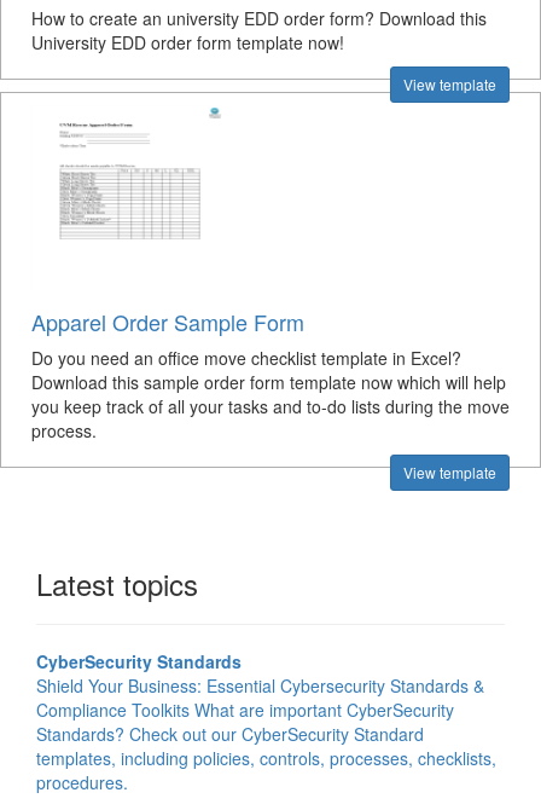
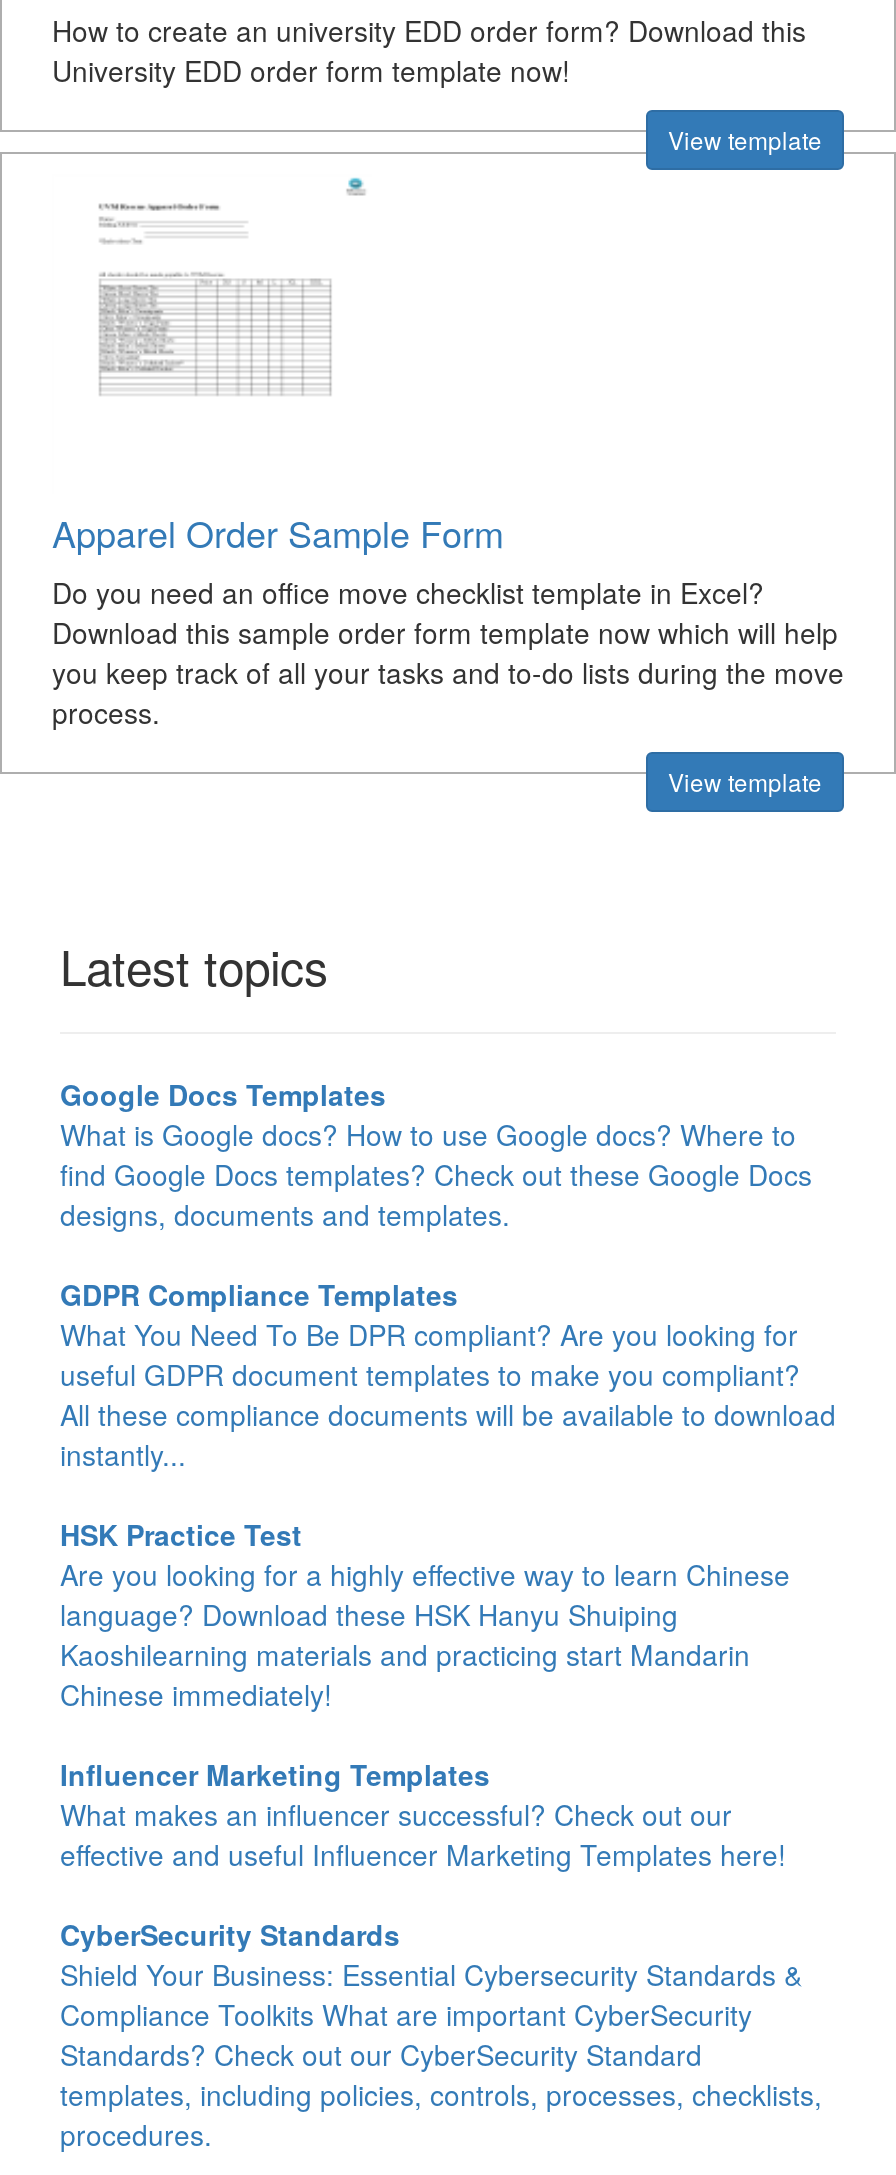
+ Google Docs Templates
+ What is Google docs? How to use Google docs? Where to
+ find Google Docs templates? Check out these Google Docs
+ designs, documents and templates.
+ GDPR Compliance Templates
+ What You Need To Be DPR compliant? Are you looking for
+ useful GDPR document templates to make you compliant?
+ All these compliance documents will be available to download
+ instantly...
+ HSK Practice Test
+ Are you looking for a highly effective way to learn Chinese
+ language? Download these HSK Hanyu Shuiping
+ Kaoshilearning materials and practicing start Mandarin
+ Chinese immediately!
+ Influencer Marketing Templates
+ What makes an influencer successful? Check out our
+ effective and useful Influencer Marketing Templates here!
